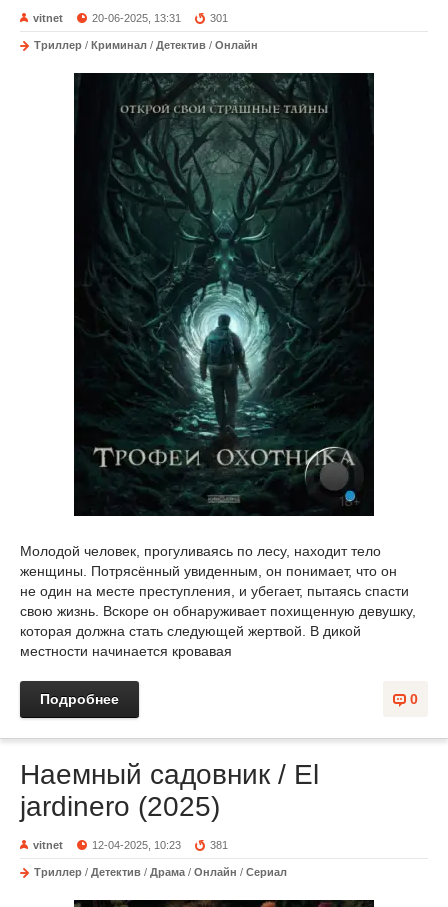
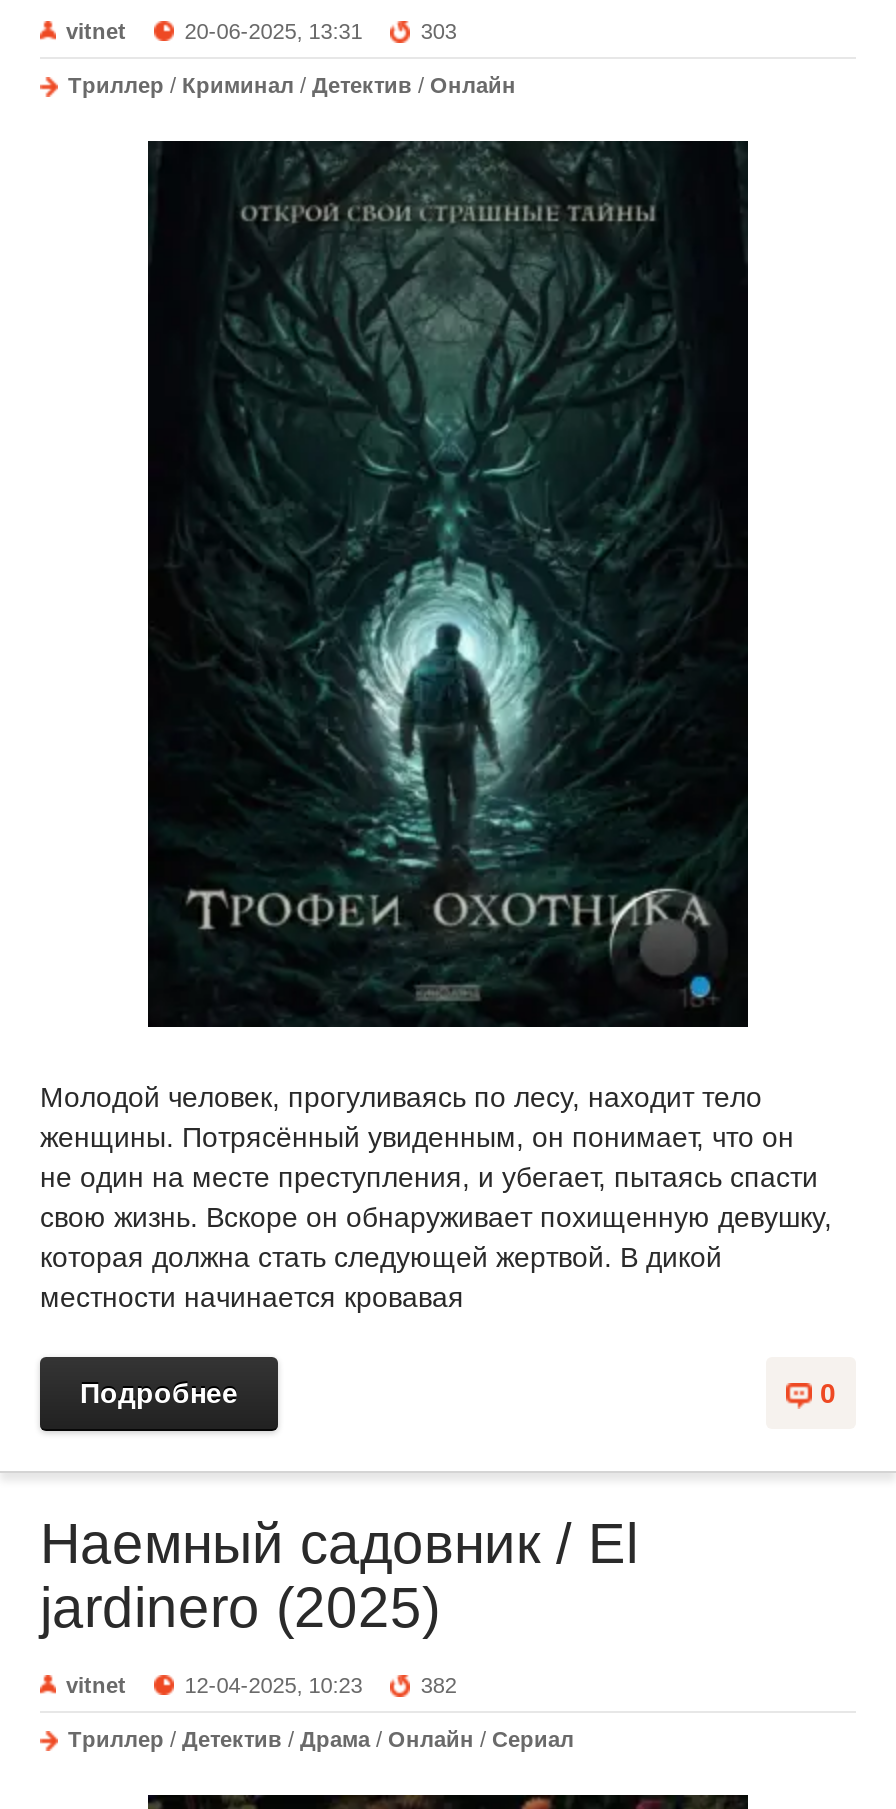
- 301
+ 303

- 381
+ 382
